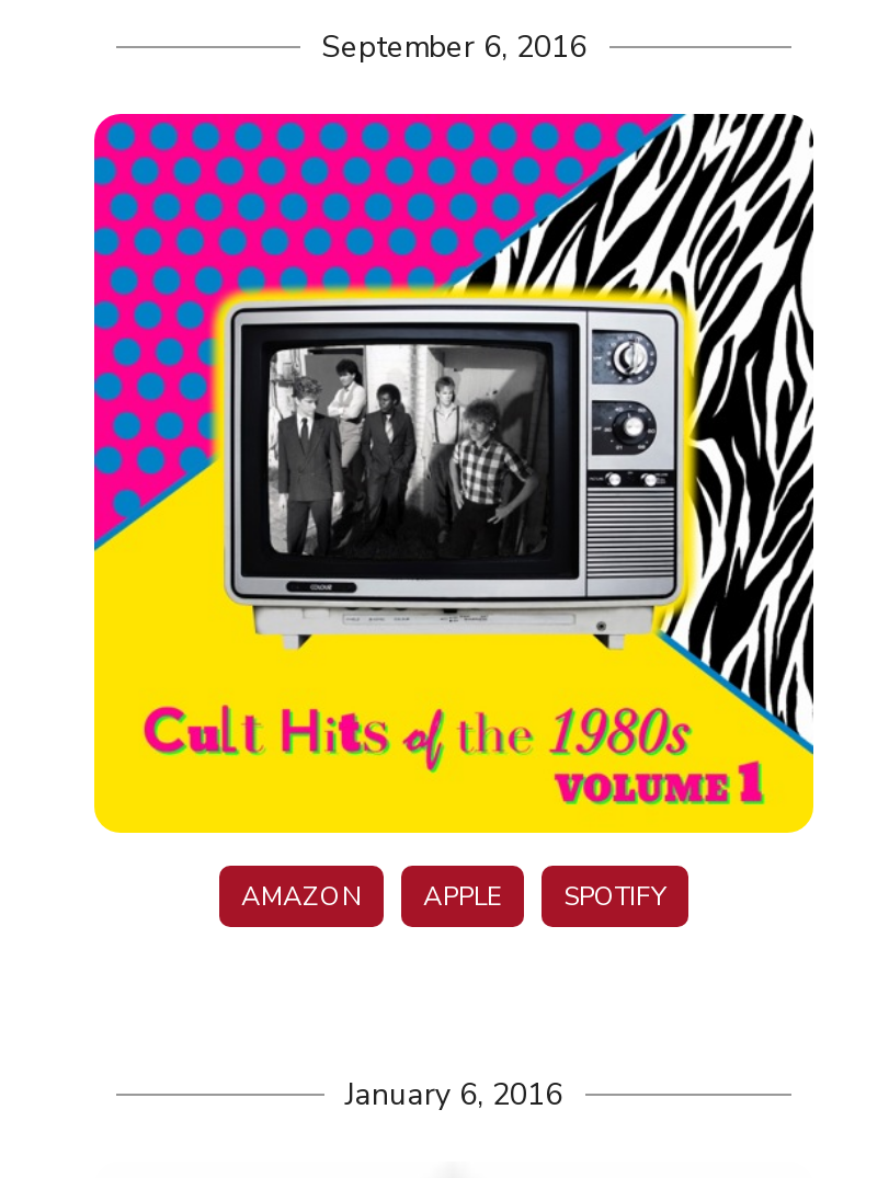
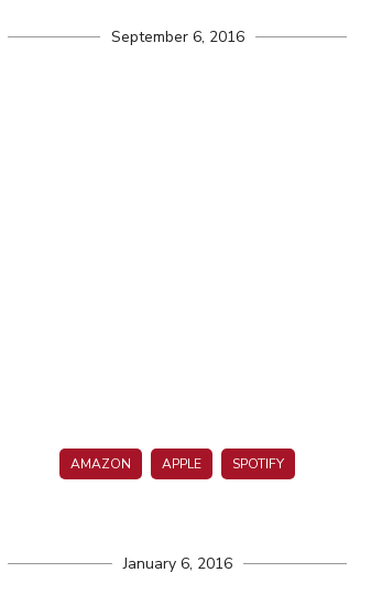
- [image]
